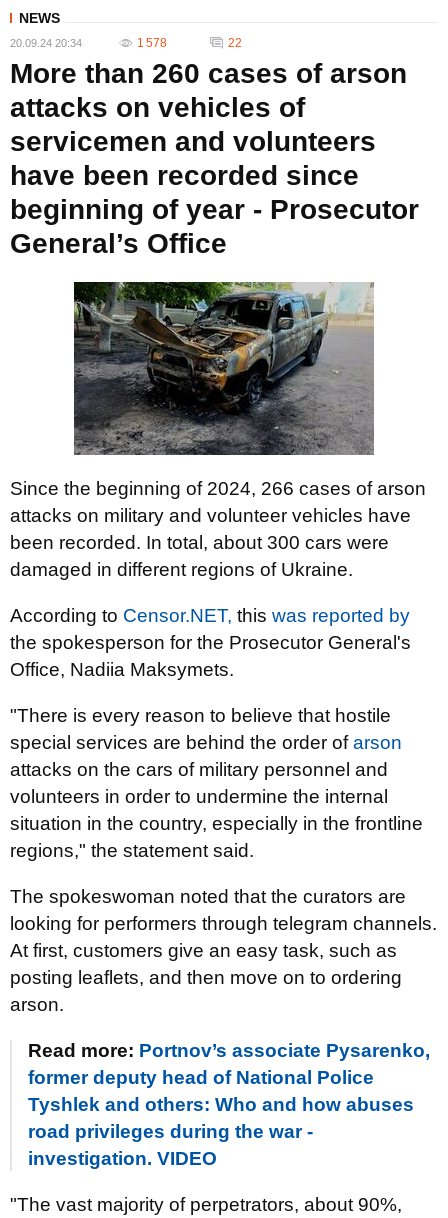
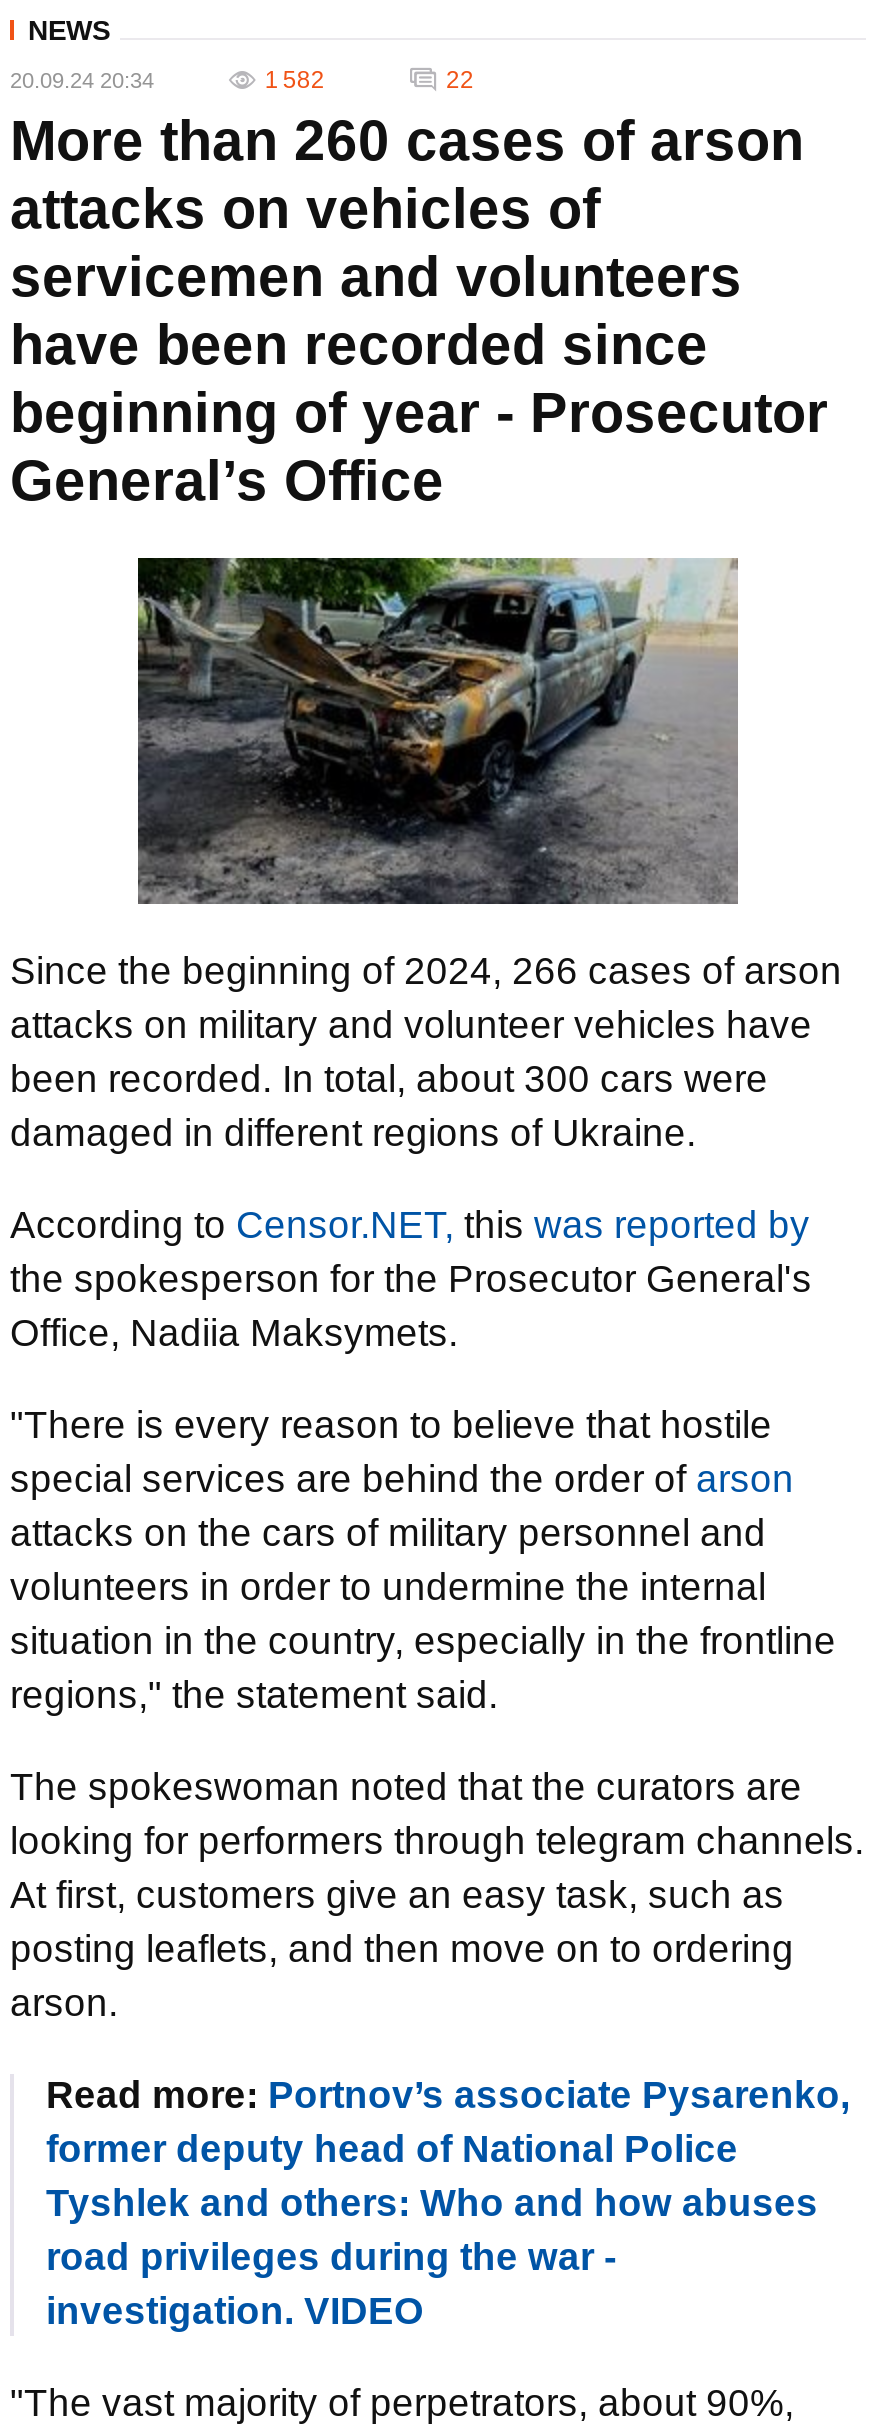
- 1 578
+ 1 582
